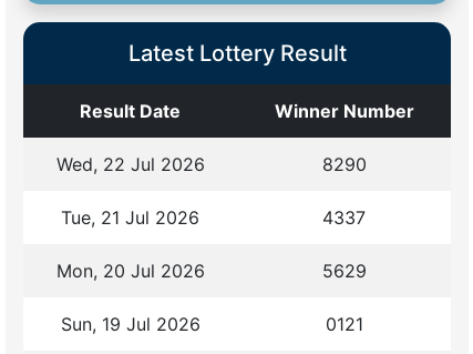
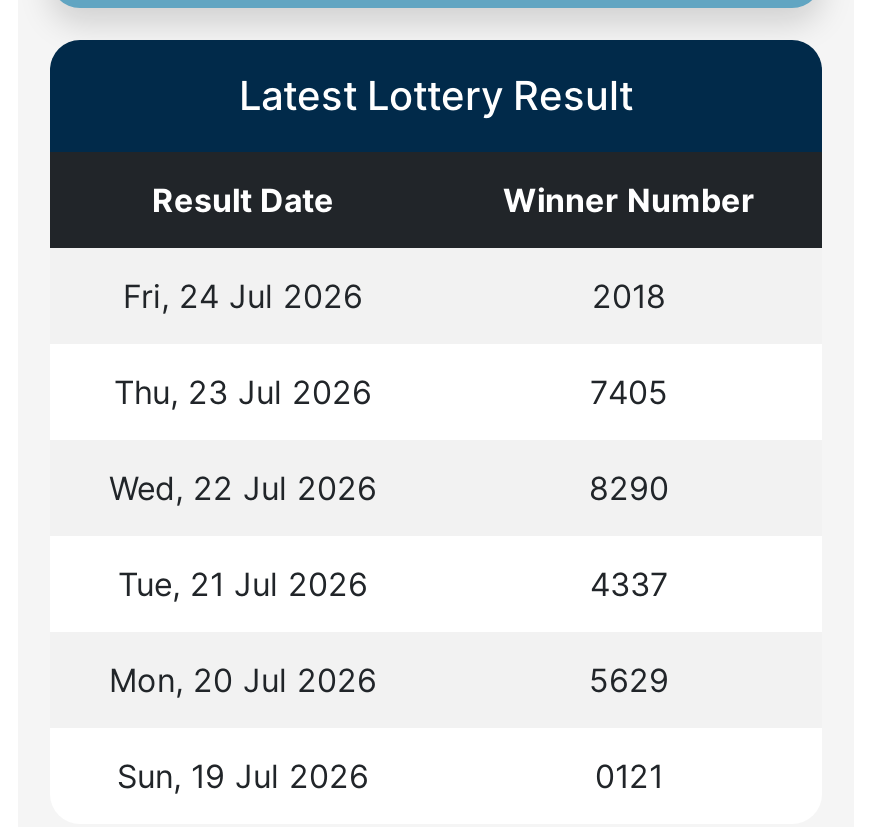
+ Fri, 24 Jul 2026
+ 2018
+ Thu, 23 Jul 2026
+ 7405
